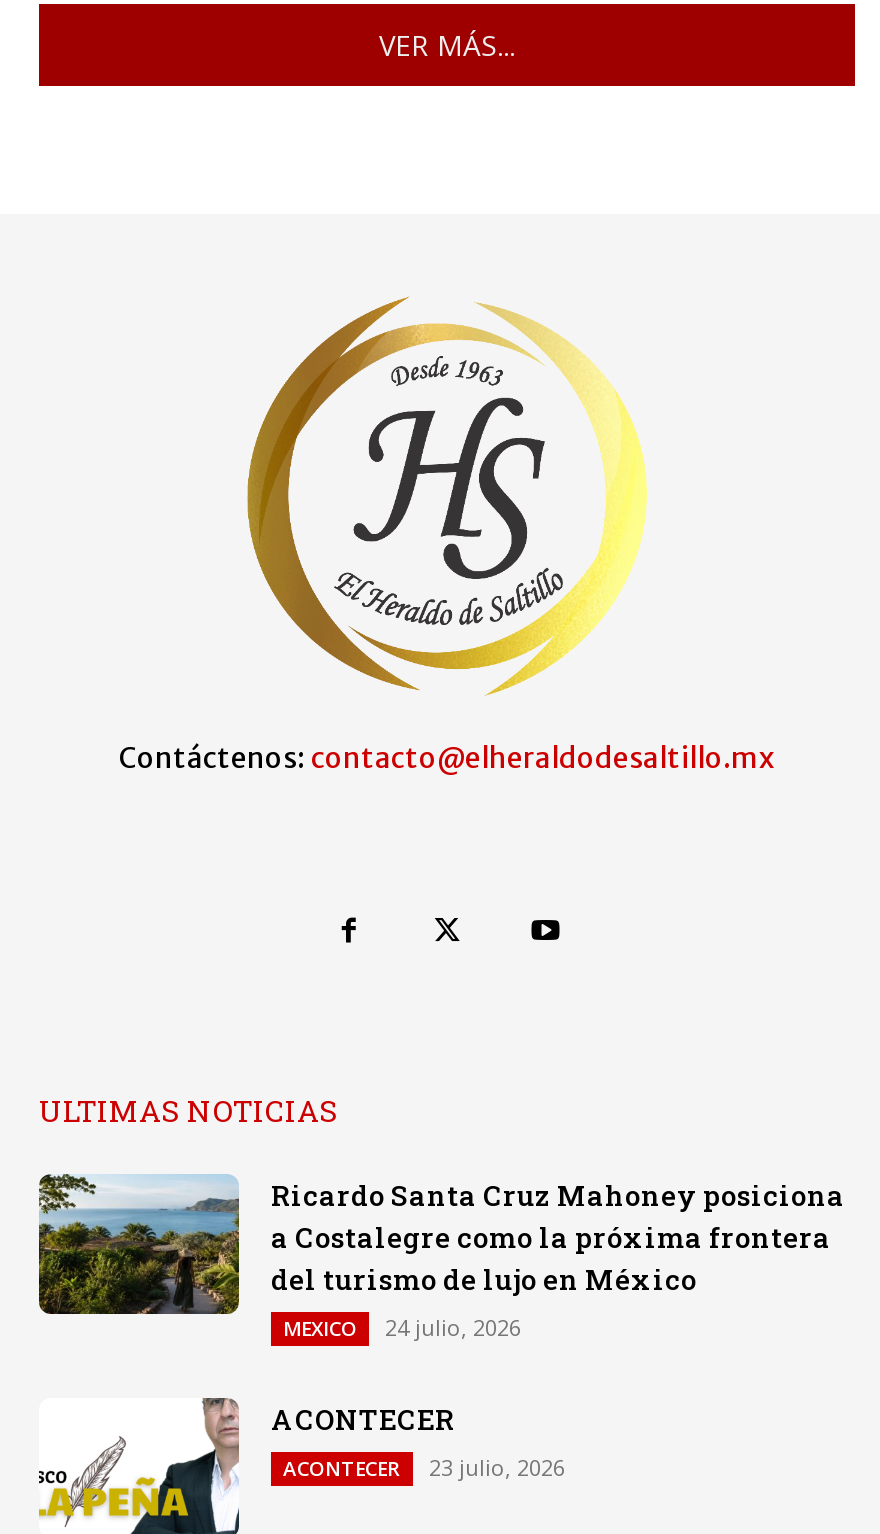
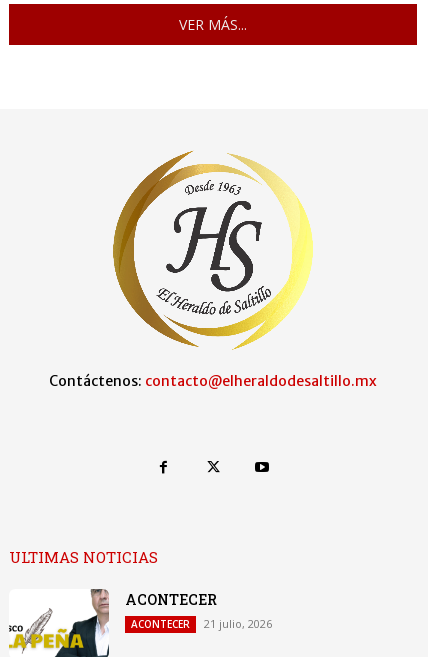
- [image]
- Ricardo Santa Cruz Mahoney posiciona
- a Costalegre como la próxima frontera
- del turismo de lujo en México
- MEXICO
- 24 julio, 2026

- ACONTECER 23 julio, 2026
+ ACONTECER 21 julio, 2026
